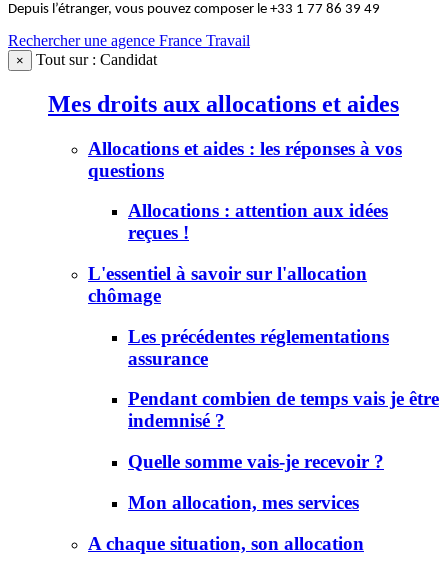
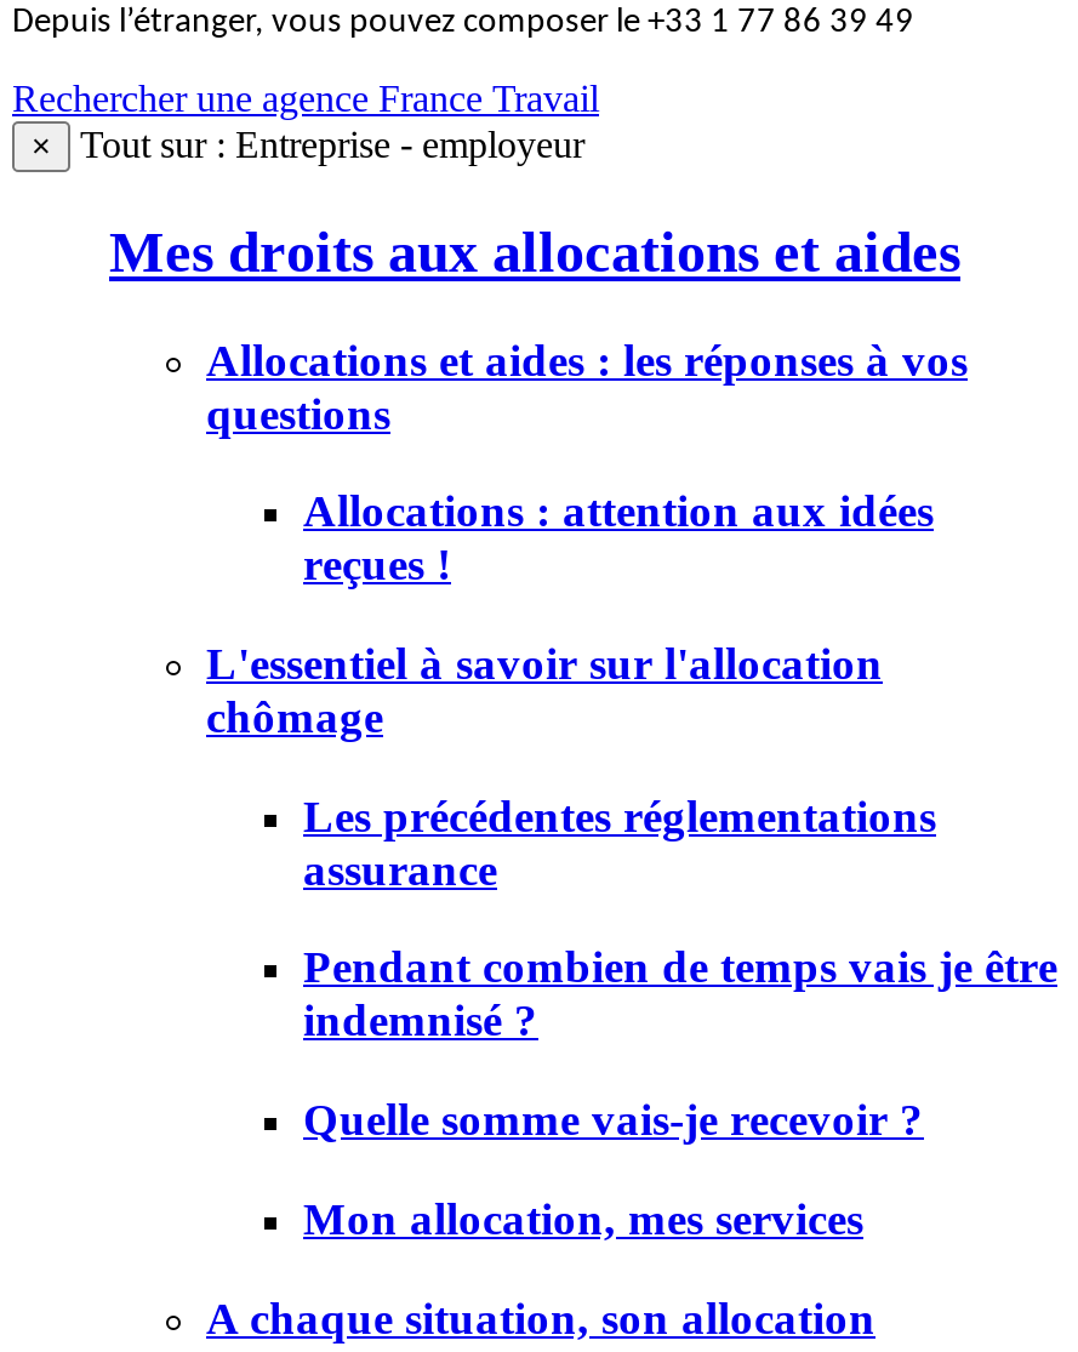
- Tout sur : Candidat
+ Tout sur : Entreprise - employeur
